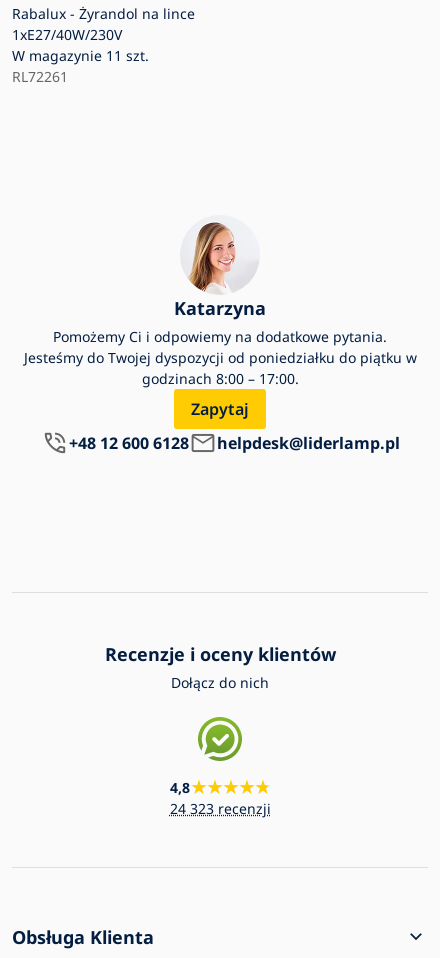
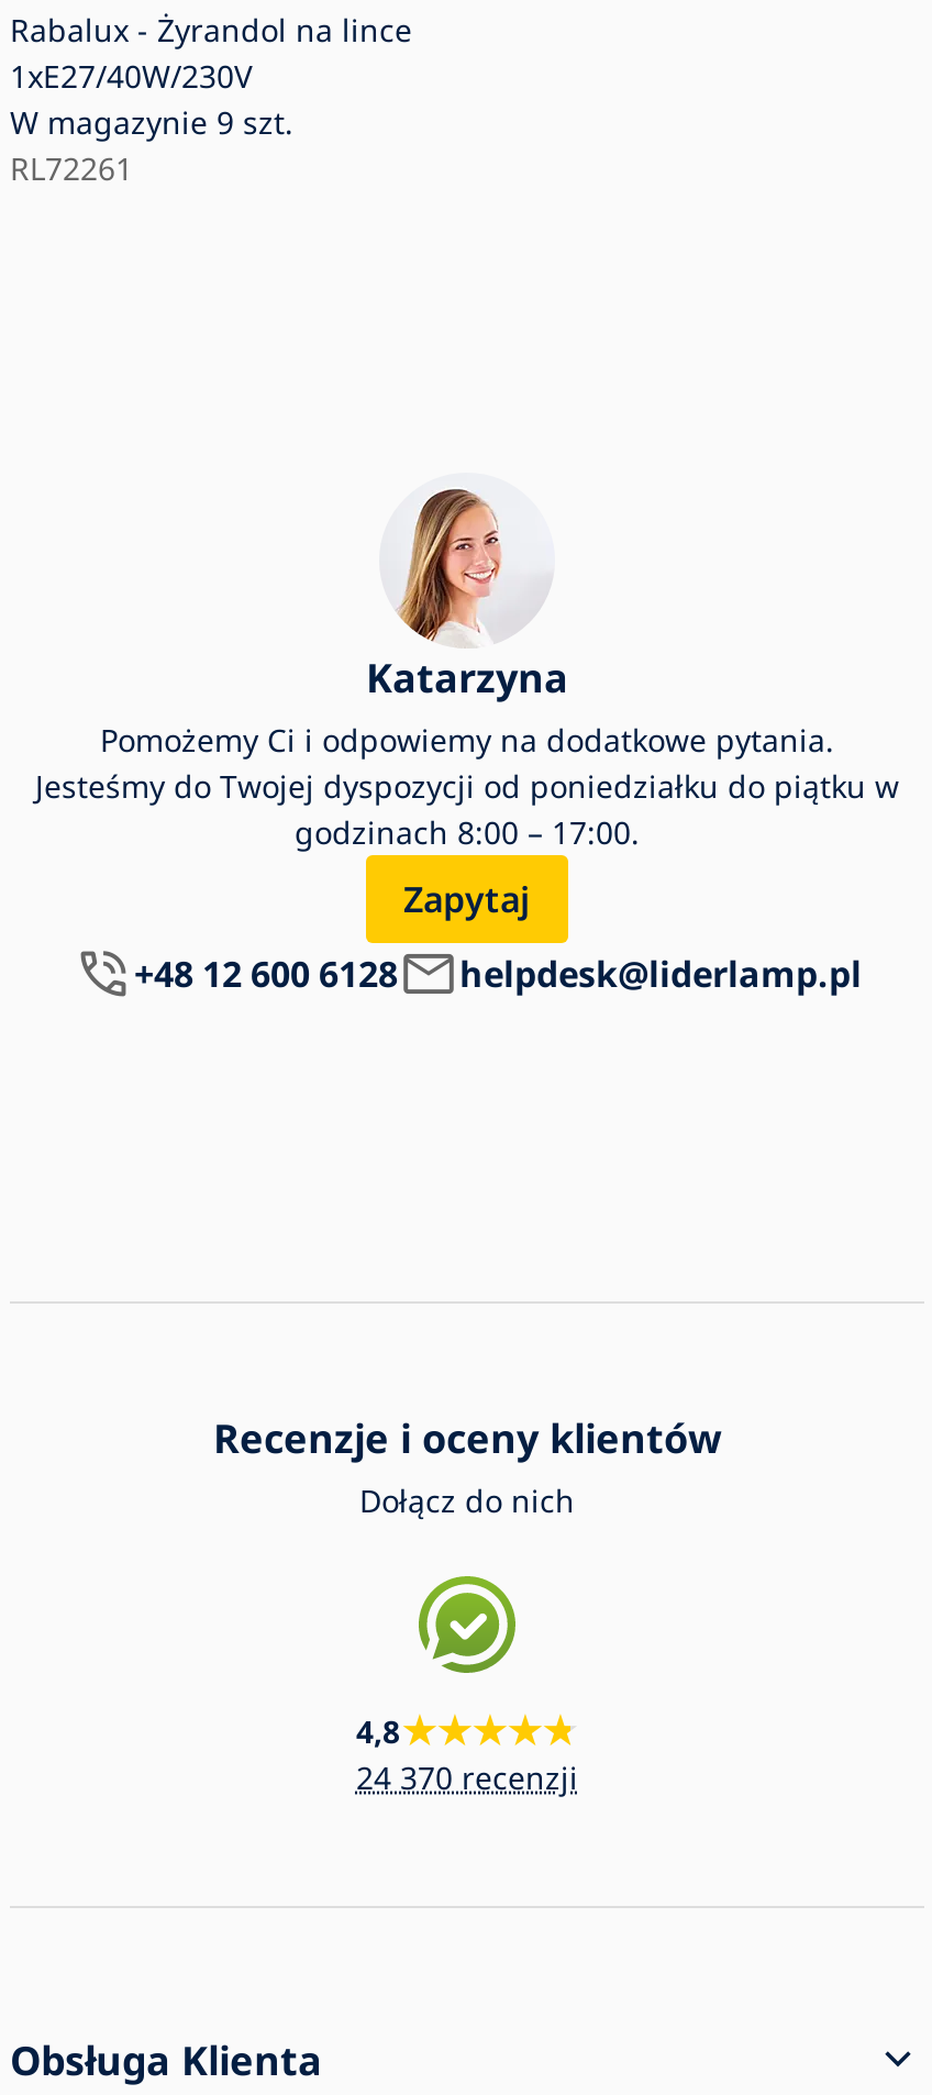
- W magazynie 11 szt.
+ W magazynie 9 szt.

- 24 323 recenzji
+ 24 370 recenzji
